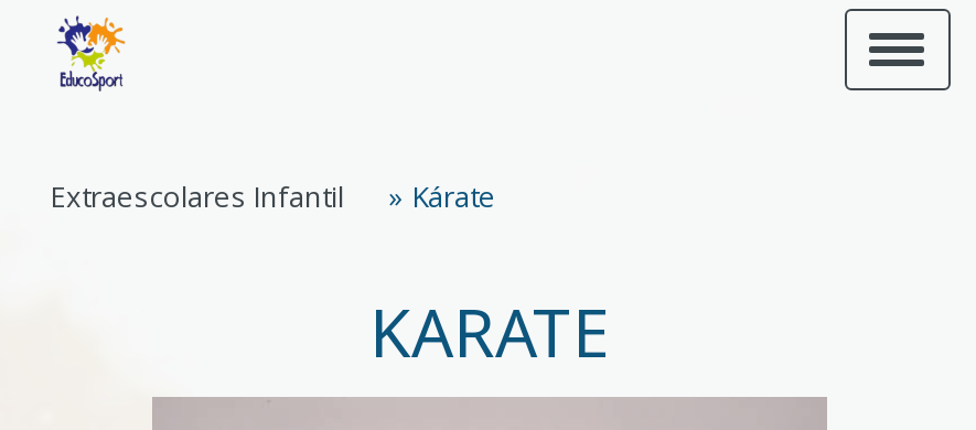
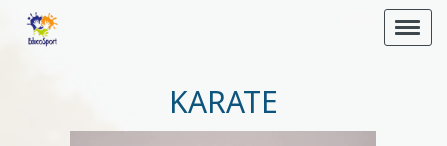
- Extraescolares Infantil
- Kárate
